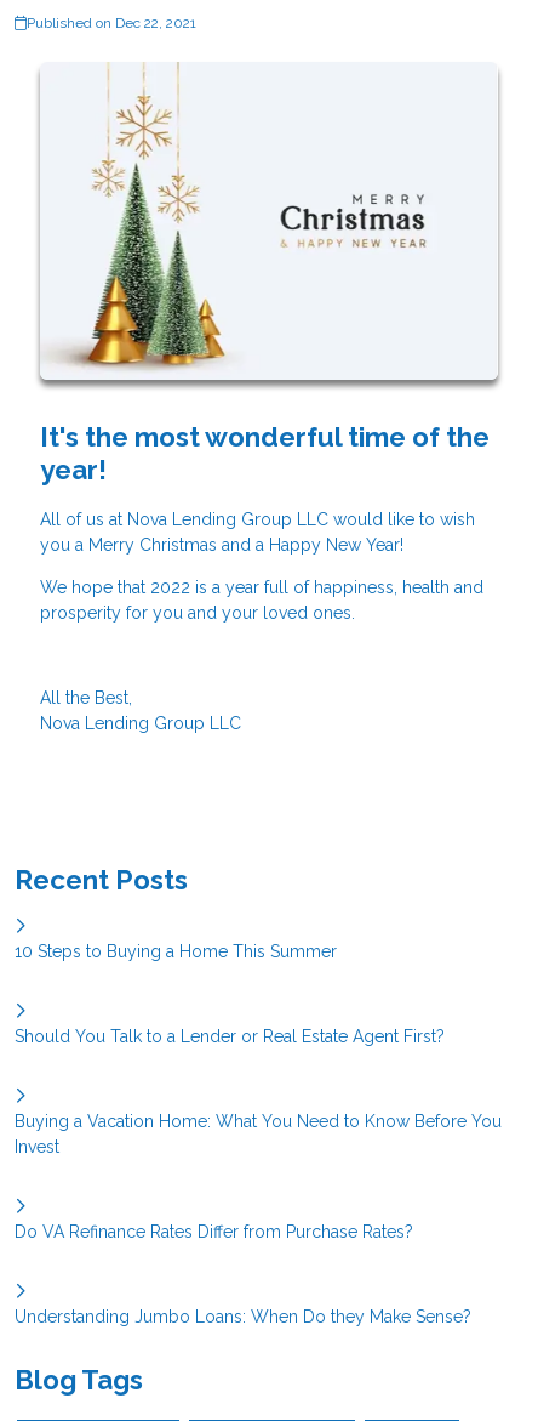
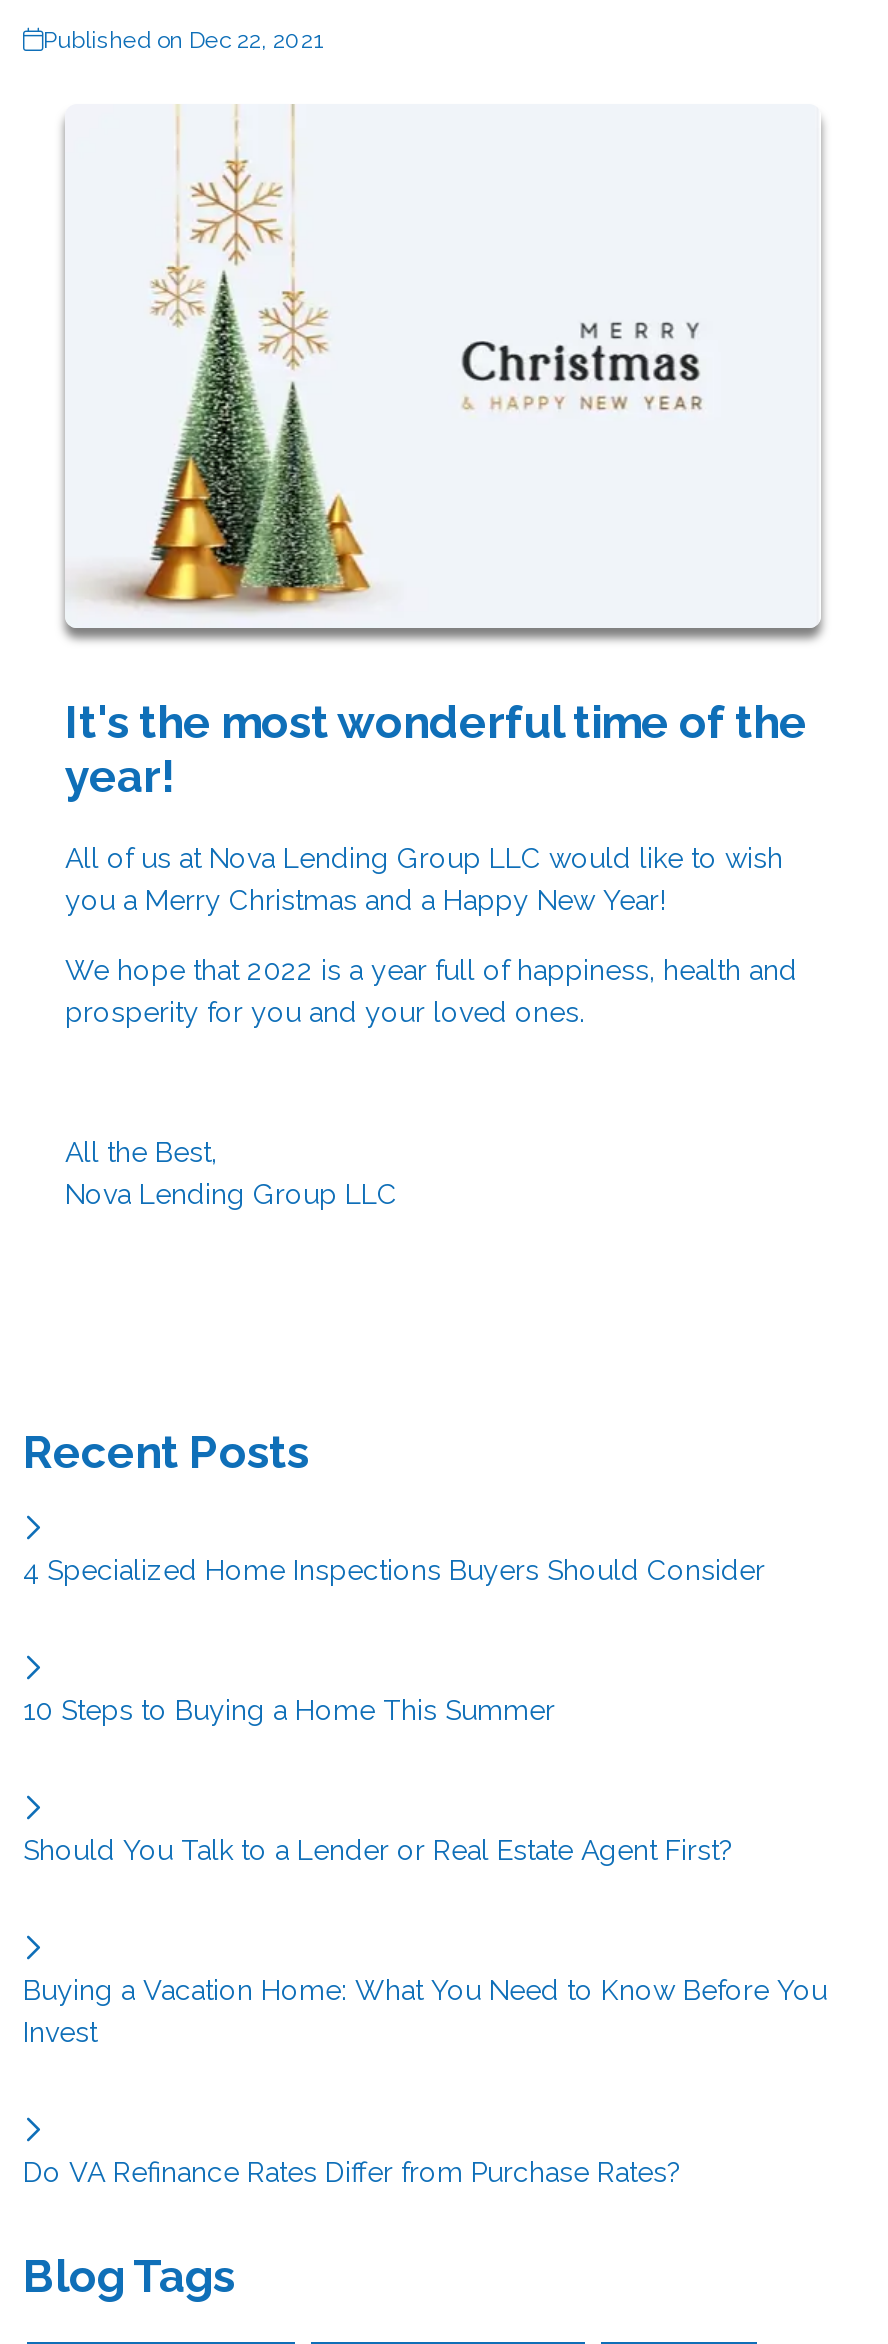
+ 4 Specialized Home Inspections Buyers Should Consider

moved down: 10 Steps to Buying a Home This Summer | Should You Talk to a Lender or Real Estate Agent First? | Buying a Vacation Home: What You Need to Know Before You | Invest | Do VA Refinance Rates Differ from Purchase Rates?

- Understanding Jumbo Loans: When Do they Make Sense?
